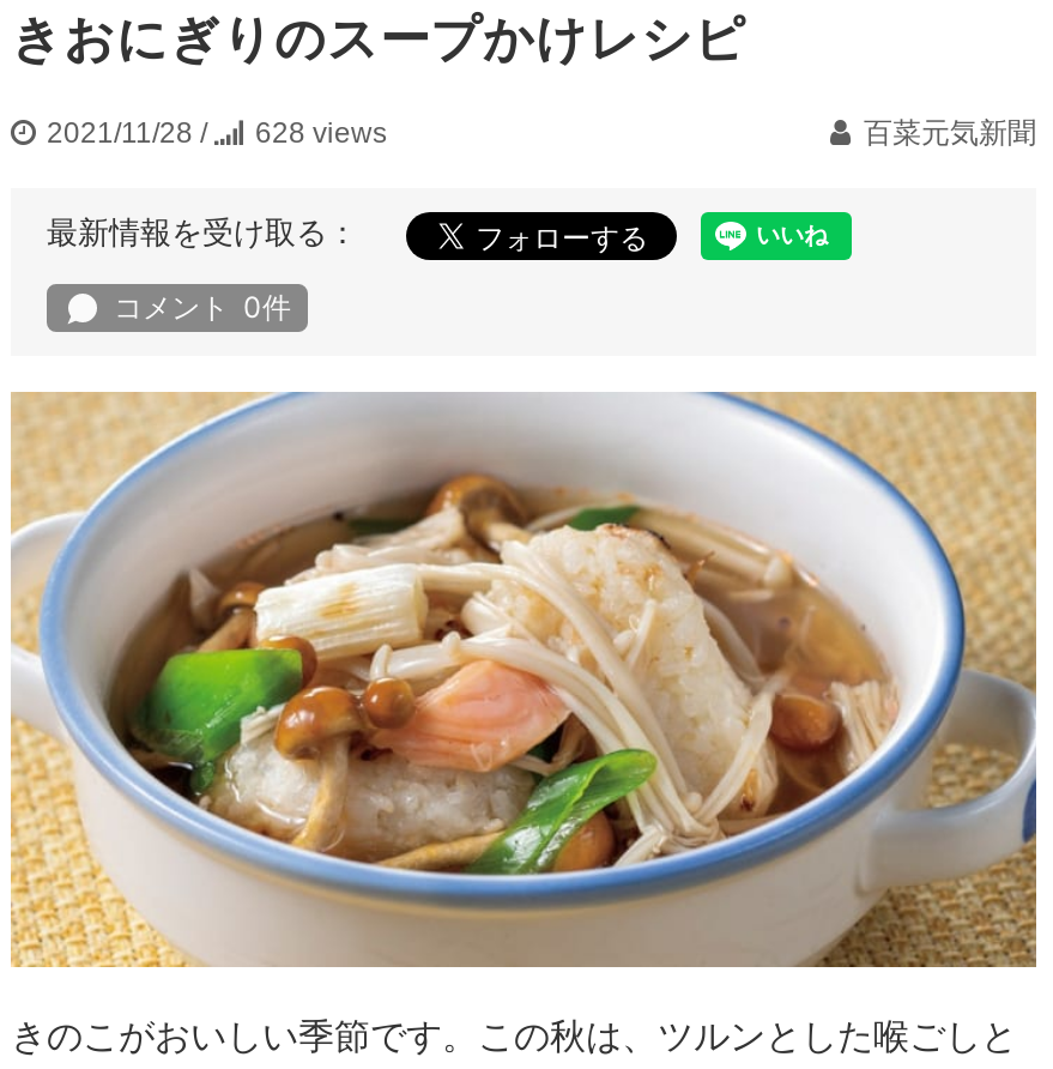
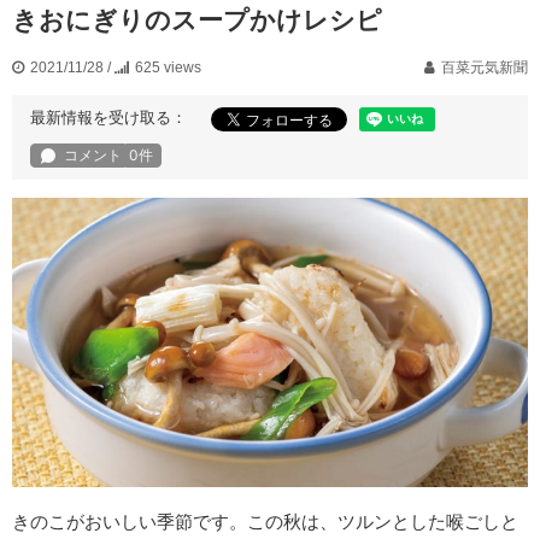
- 2021/11/28 / 628 views
+ 2021/11/28 / 625 views
